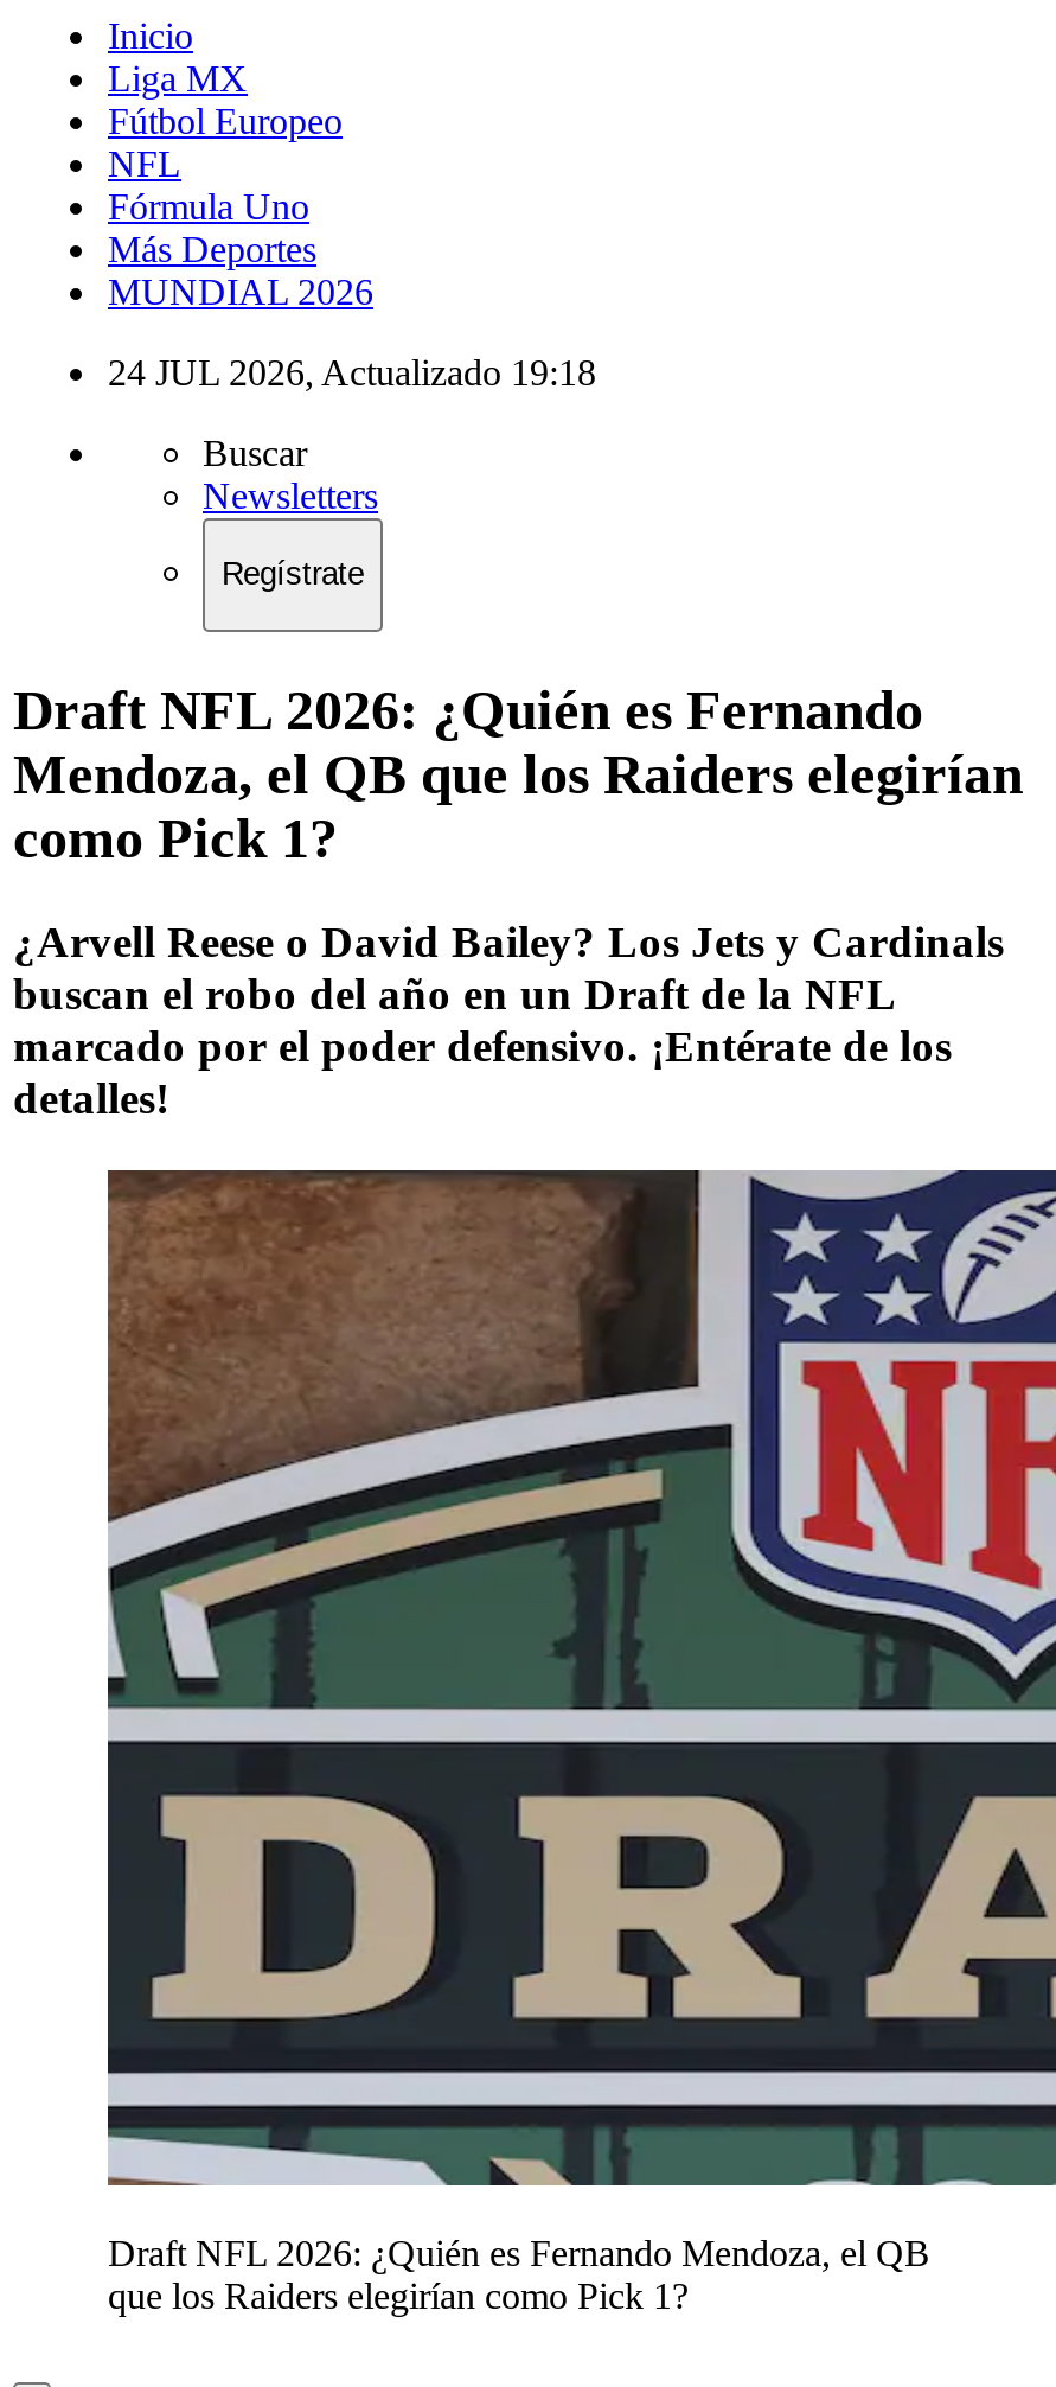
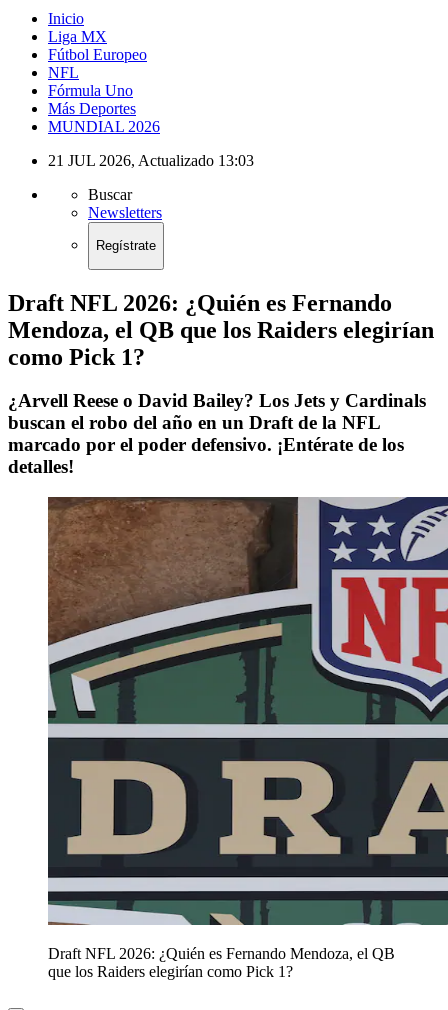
- 24 JUL 2026, Actualizado 19:18
+ 21 JUL 2026, Actualizado 13:03
